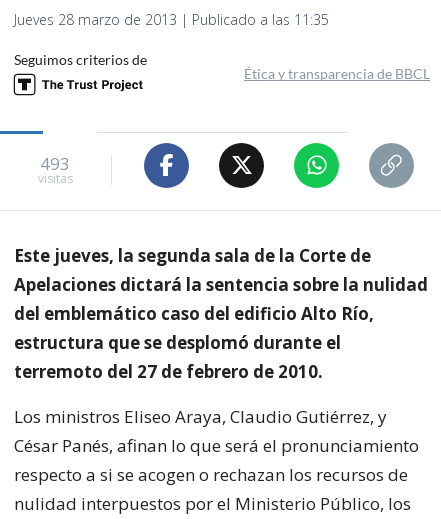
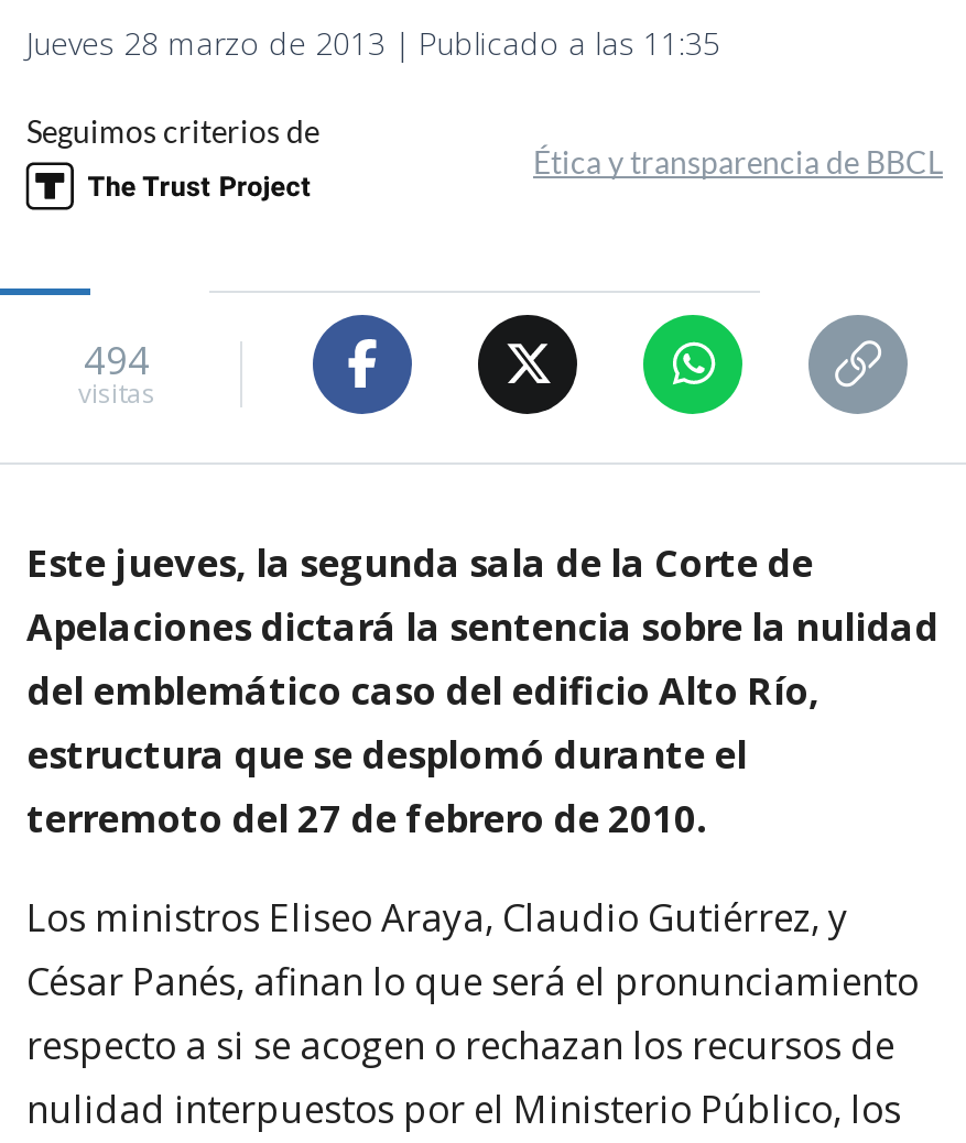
- 493
+ 494
